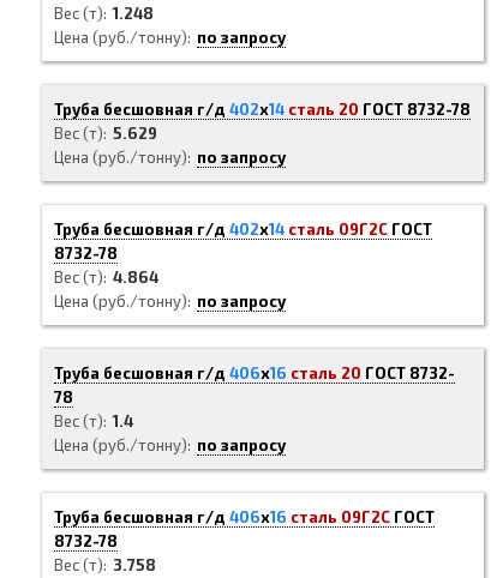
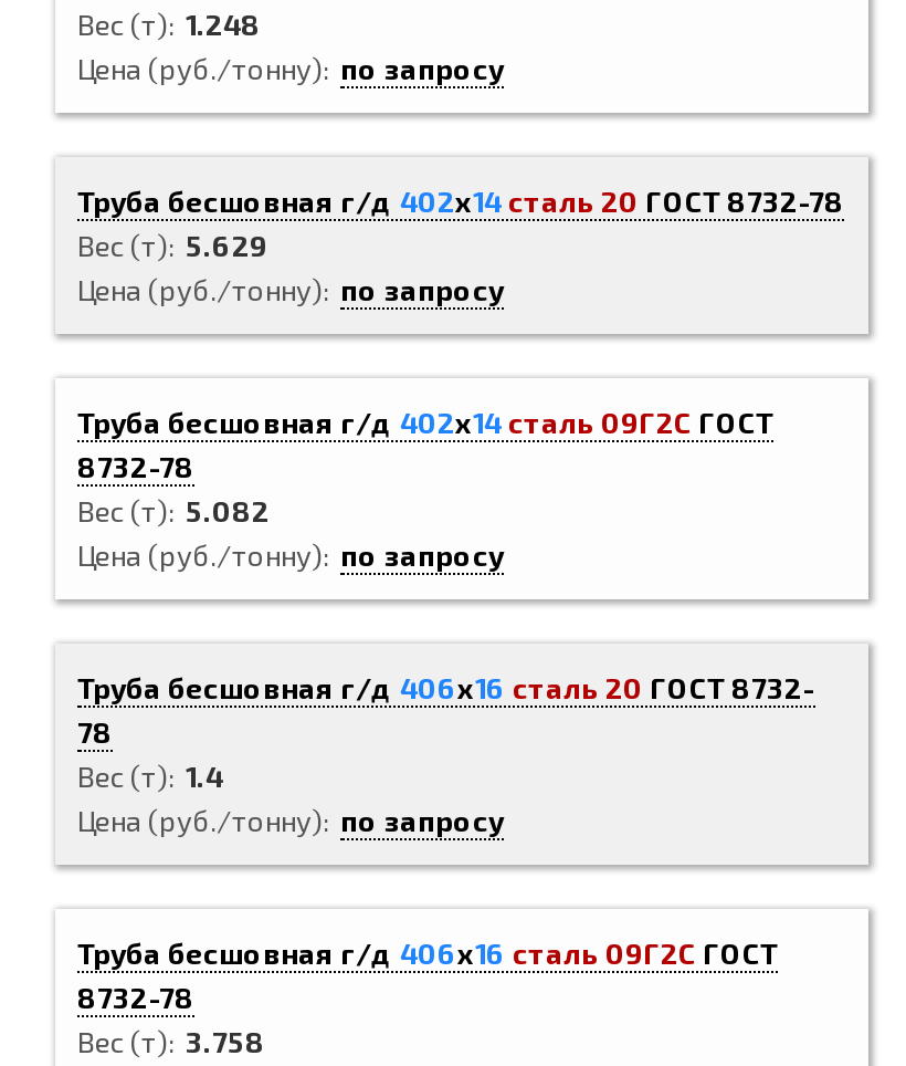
- Вес (т) 4.864
+ Вес (т) 5.082
